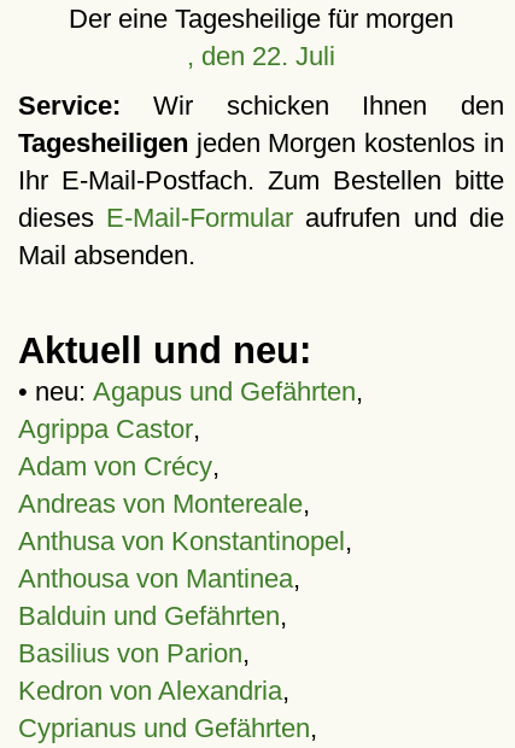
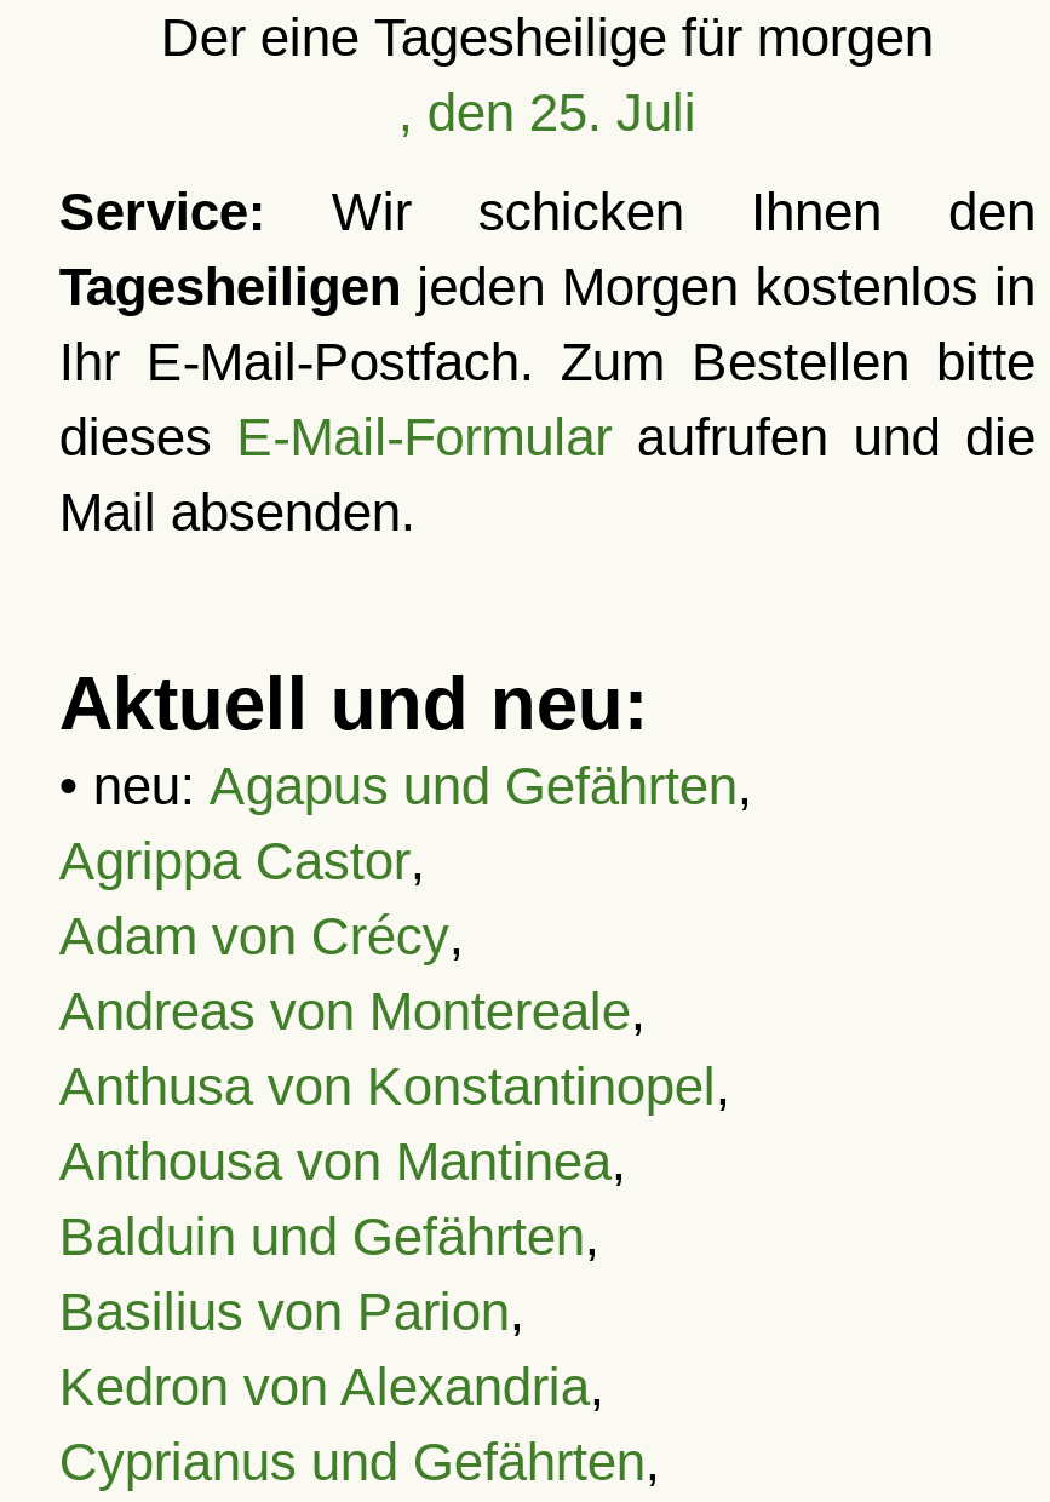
- , den 22. Juli
+ , den 25. Juli
